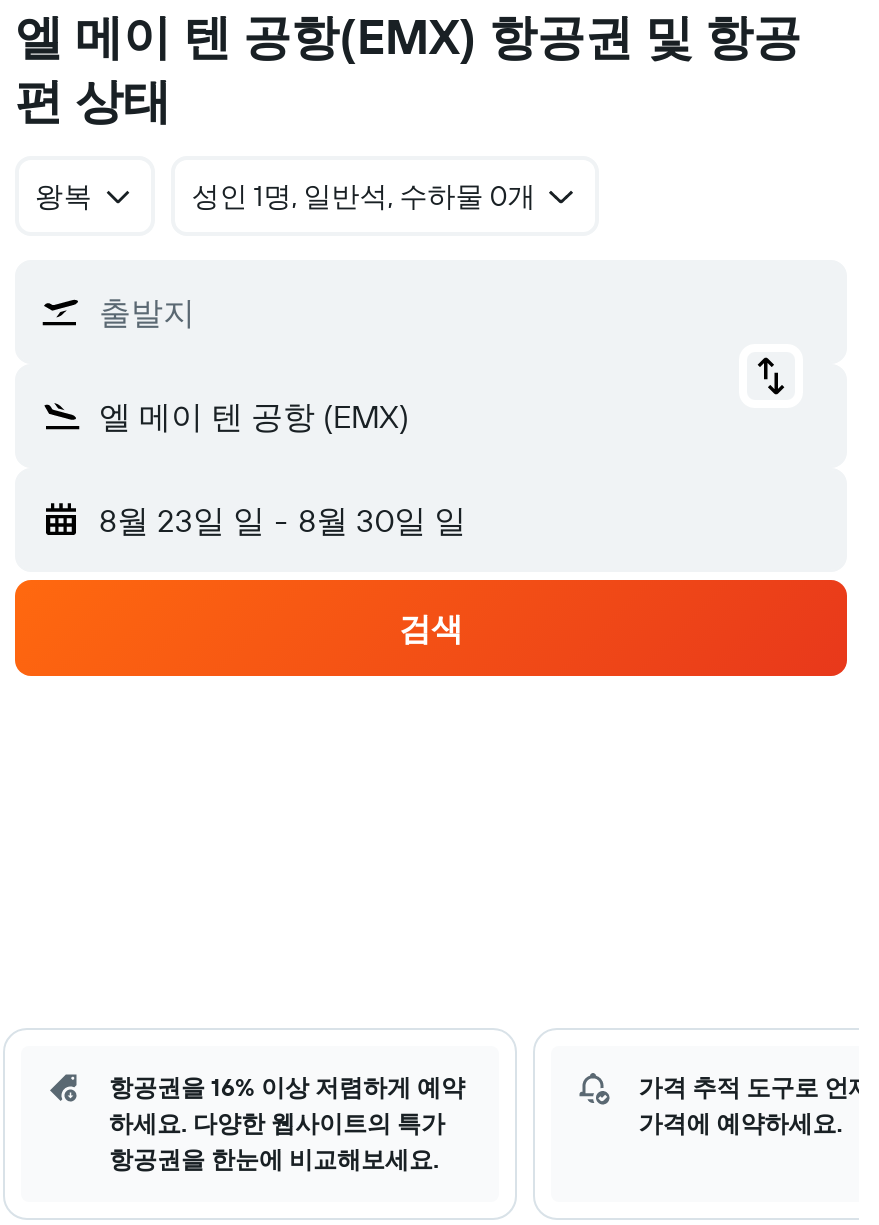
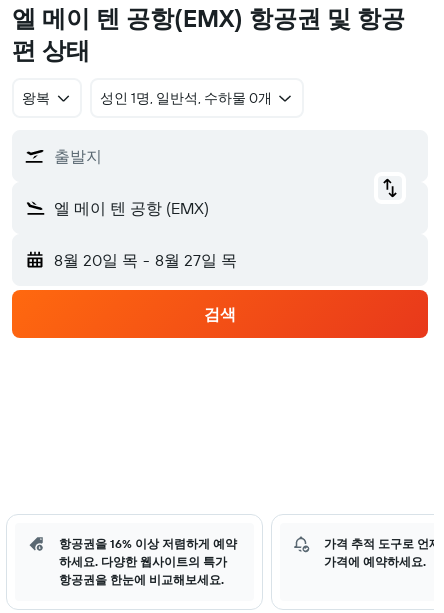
- 8월 23일 일 - 8월 30일 일
+ 8월 20일 목 - 8월 27일 목
